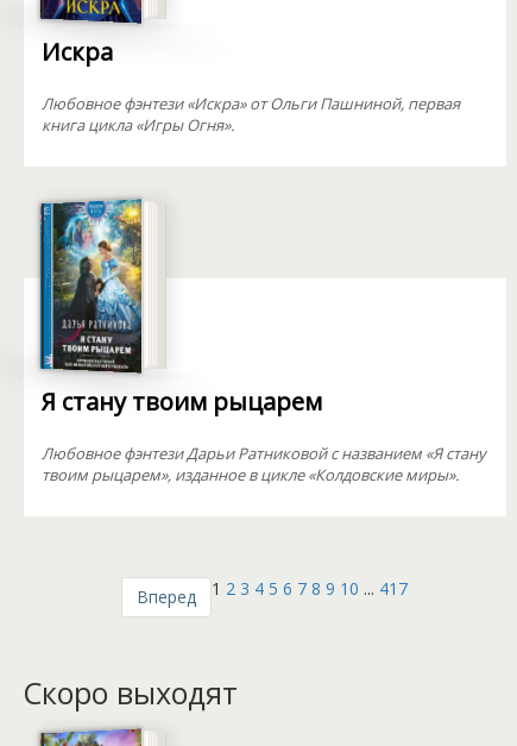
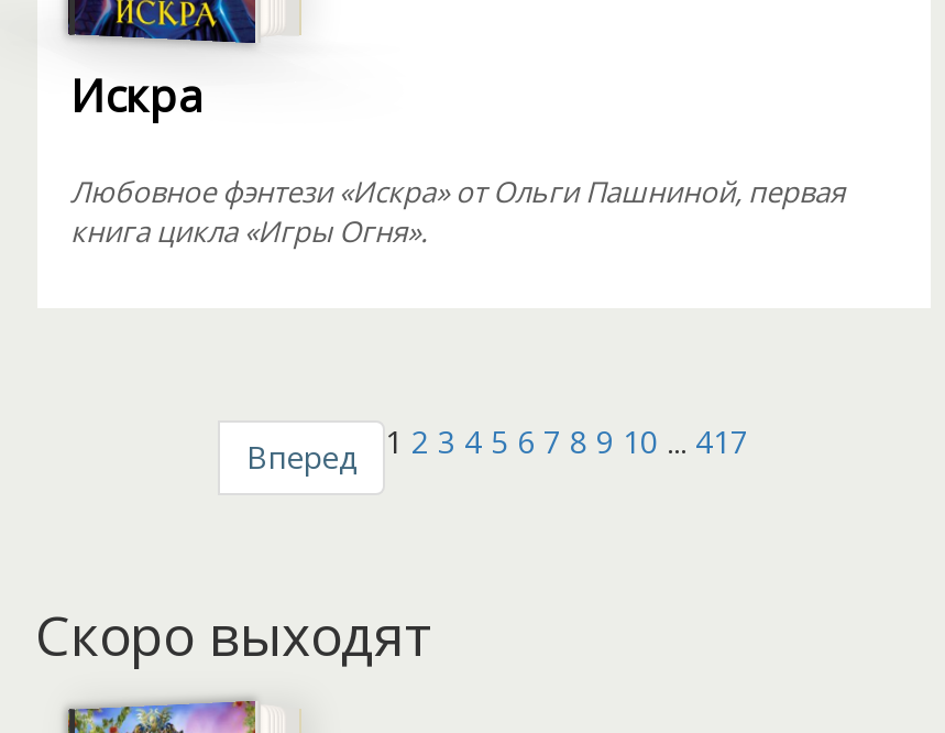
- [image]
- Я стану твоим рыцарем
- Любовное фэнтези Дарьи Ратниковой с названием «Я стану
- твоим рыцарем», изданное в цикле «Колдовские миры».
